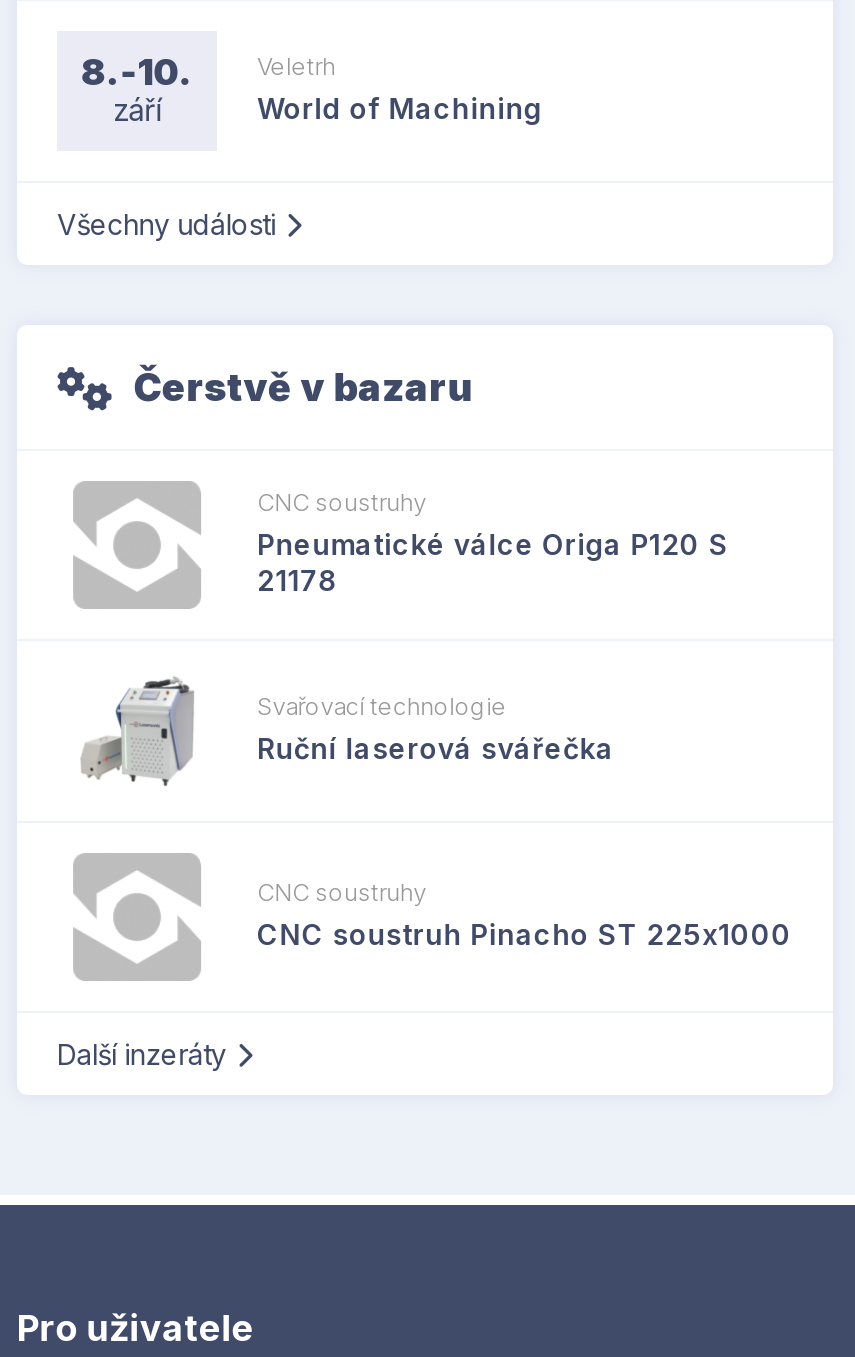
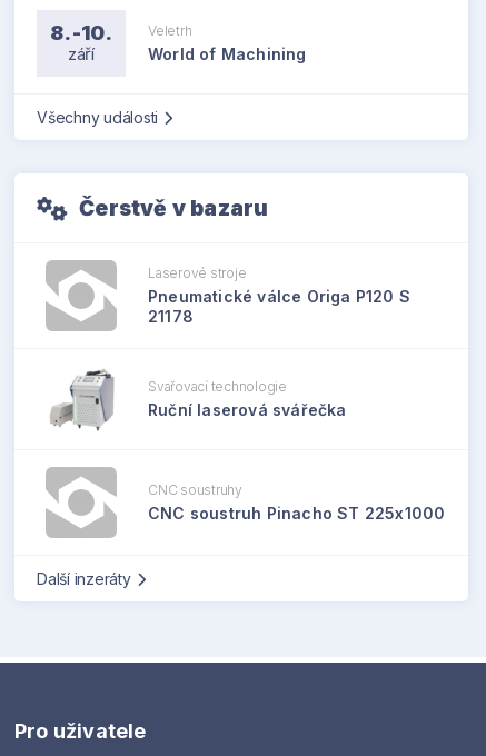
- CNC soustruhy
+ Laserové stroje
